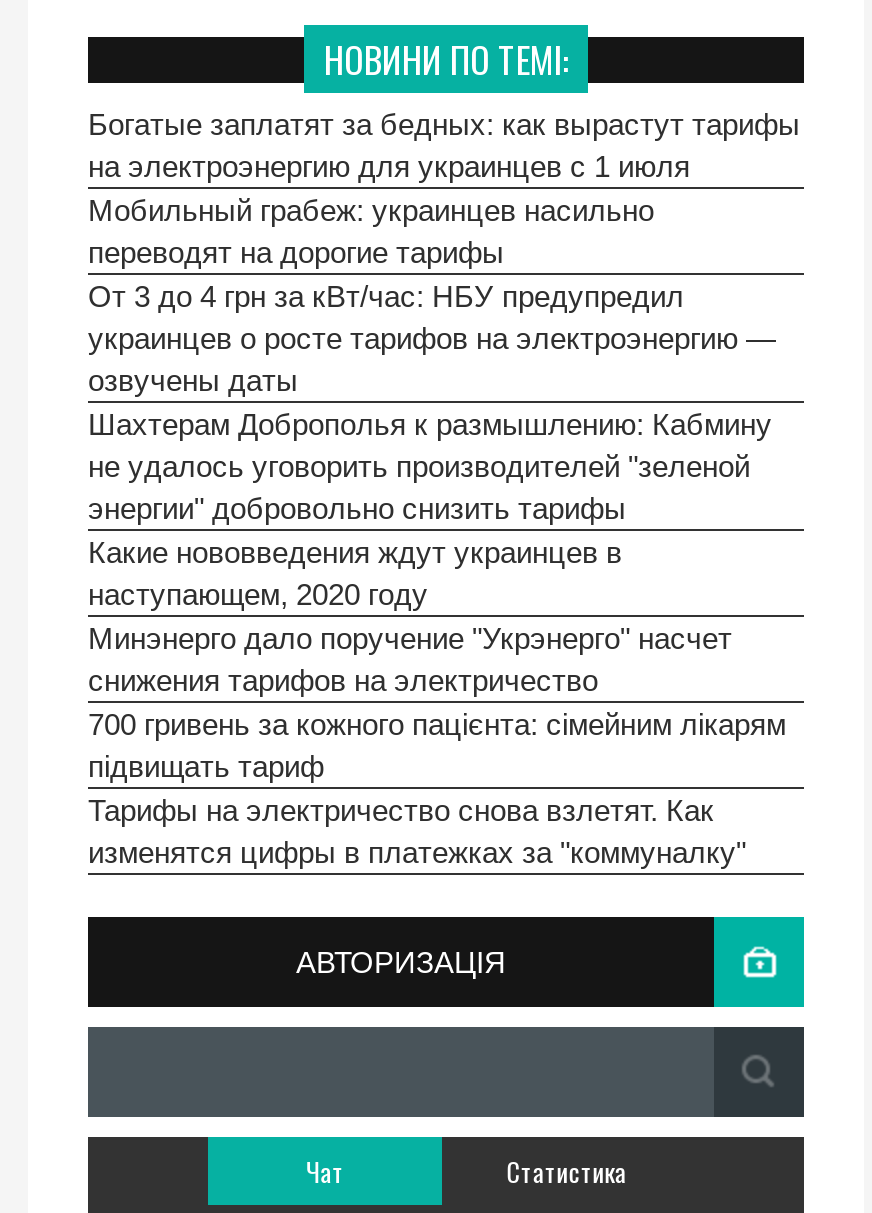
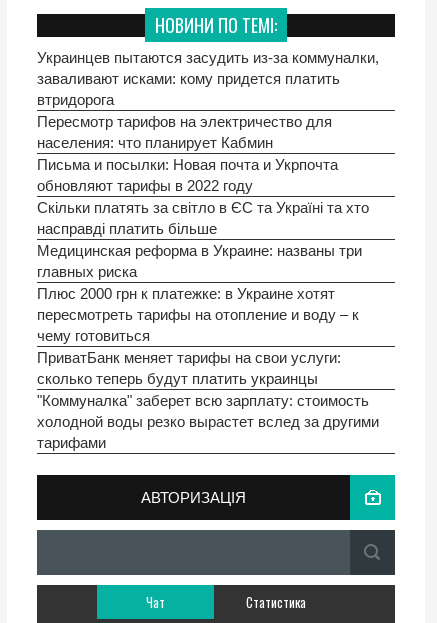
- Богатые заплатят за бедных: как вырастут тарифы
- на электроэнергию для украинцев с 1 июля
- Мобильный грабеж: украинцев насильно
- переводят на дорогие тарифы
- От 3 до 4 грн за кВт/час: НБУ предупредил
- украинцев о росте тарифов на электроэнергию —
- озвучены даты
- Шахтерам Доброполья к размышлению: Кабмину
- не удалось уговорить производителей "зеленой
- энергии" добровольно снизить тарифы
- Какие нововведения ждут украинцев в
- наступающем, 2020 году
- Минэнерго дало поручение "Укрэнерго" насчет
- снижения тарифов на электричество
- 700 гривень за кожного пацієнта: сімейним лікарям
- підвищать тариф
- Тарифы на электричество снова взлетят. Как
- изменятся цифры в платежках за "коммуналку"
+ Украинцев пытаются засудить из-за коммуналки,
+ заваливают исками: кому придется платить
+ втридорога
+ Пересмотр тарифов на электричество для
+ населения: что планирует Кабмин
+ Письма и посылки: Новая почта и Укрпочта
+ обновляют тарифы в 2022 году
+ Скільки платять за світло в ЄС та Україні та хто
+ насправді платить більше
+ Медицинская реформа в Украине: названы три
+ главных риска
+ Плюс 2000 грн к платежке: в Украине хотят
+ пересмотреть тарифы на отопление и воду – к
+ чему готовиться
+ ПриватБанк меняет тарифы на свои услуги:
+ сколько теперь будут платить украинцы
+ "Коммуналка" заберет всю зарплату: стоимость
+ холодной воды резко вырастет вслед за другими
+ тарифами
